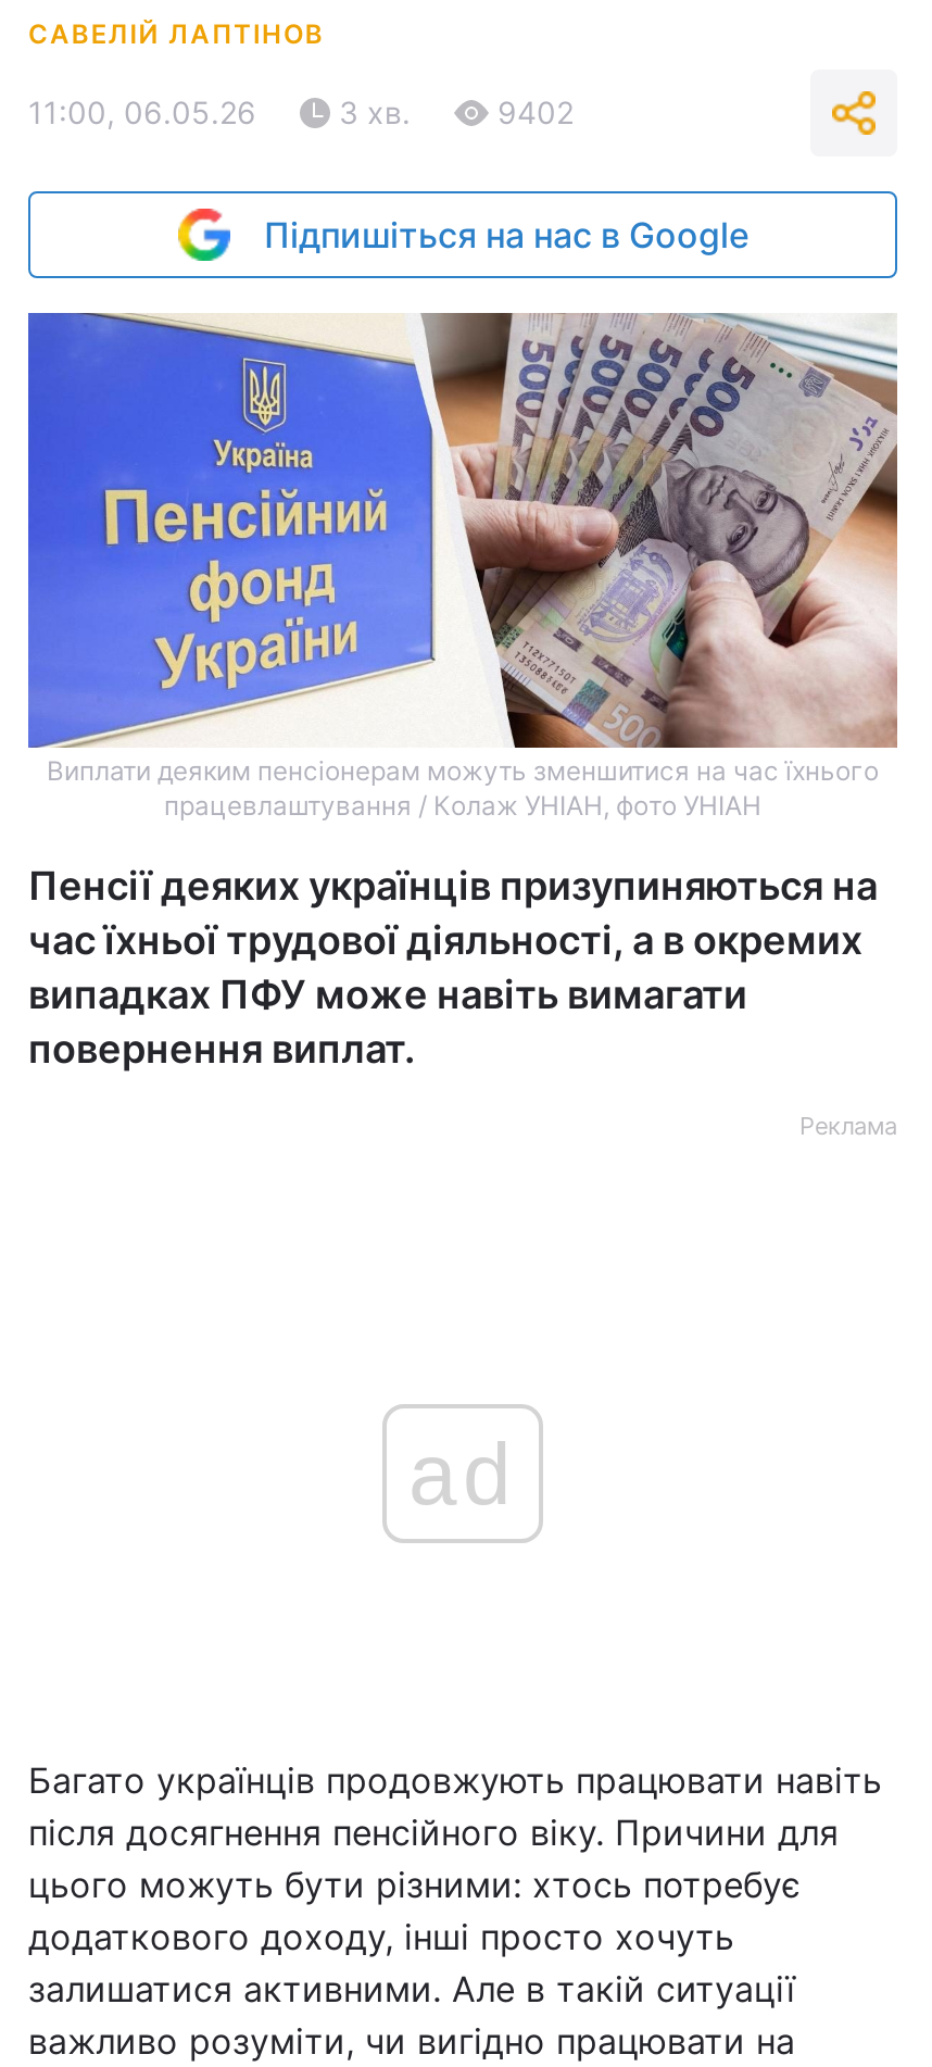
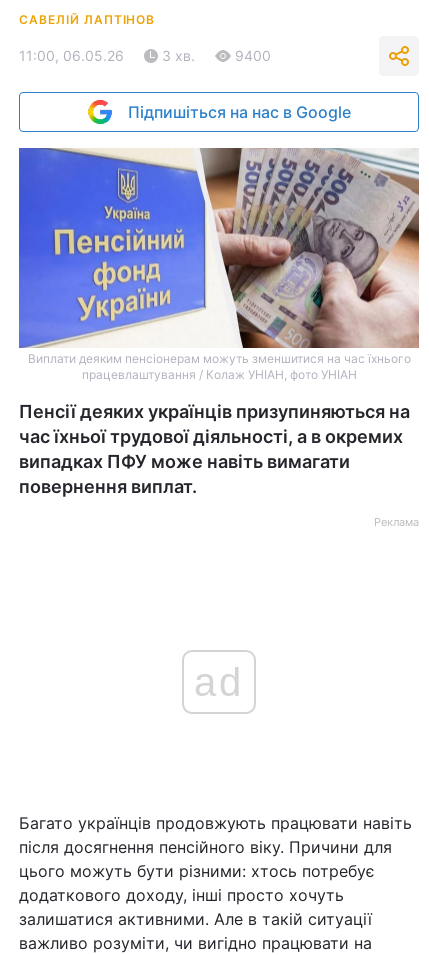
- 9402
+ 9400
